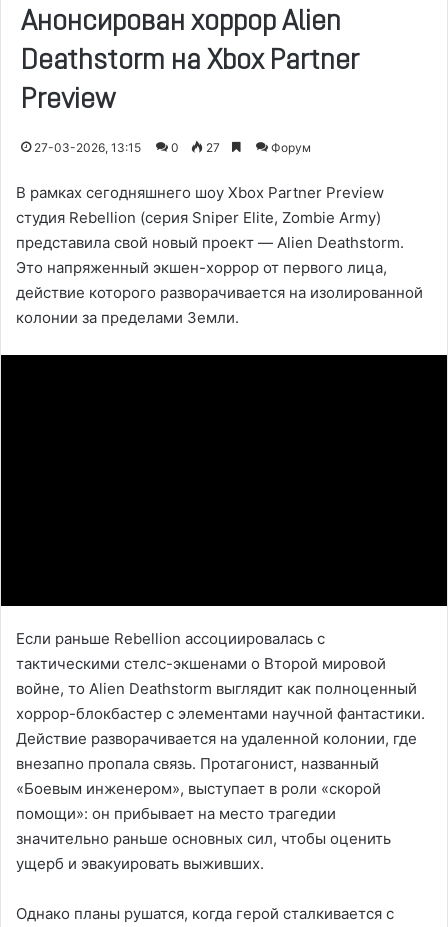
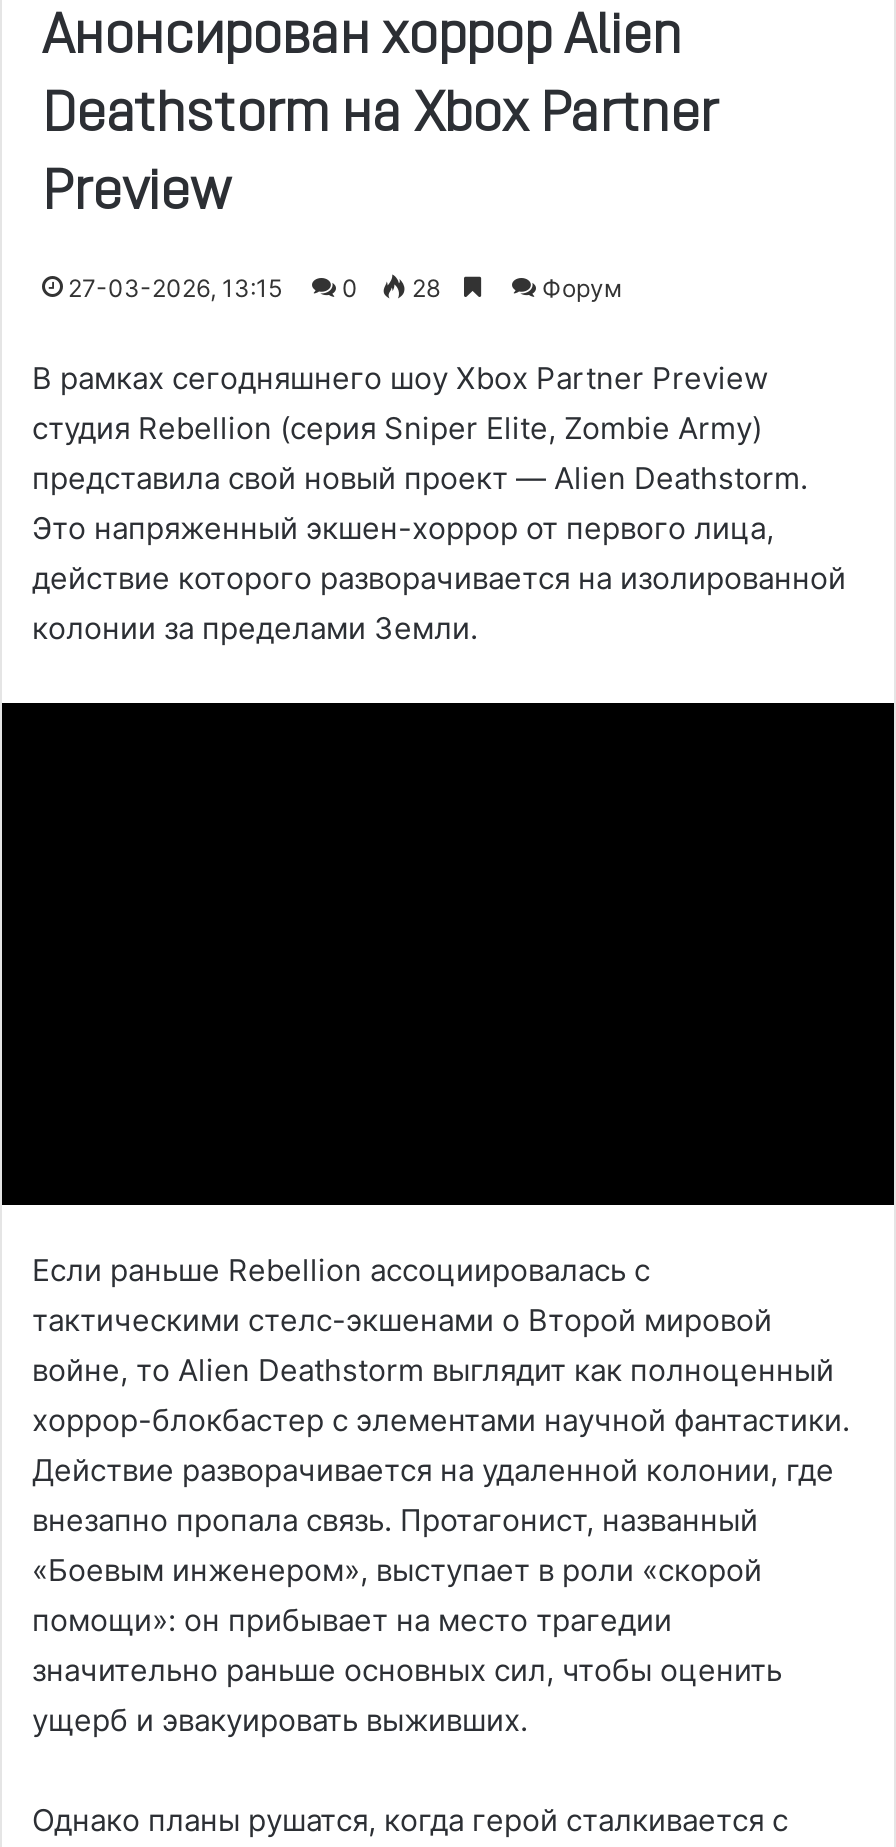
- 27-03-2026, 13:15 0 27
+ 27-03-2026, 13:15 0 28
